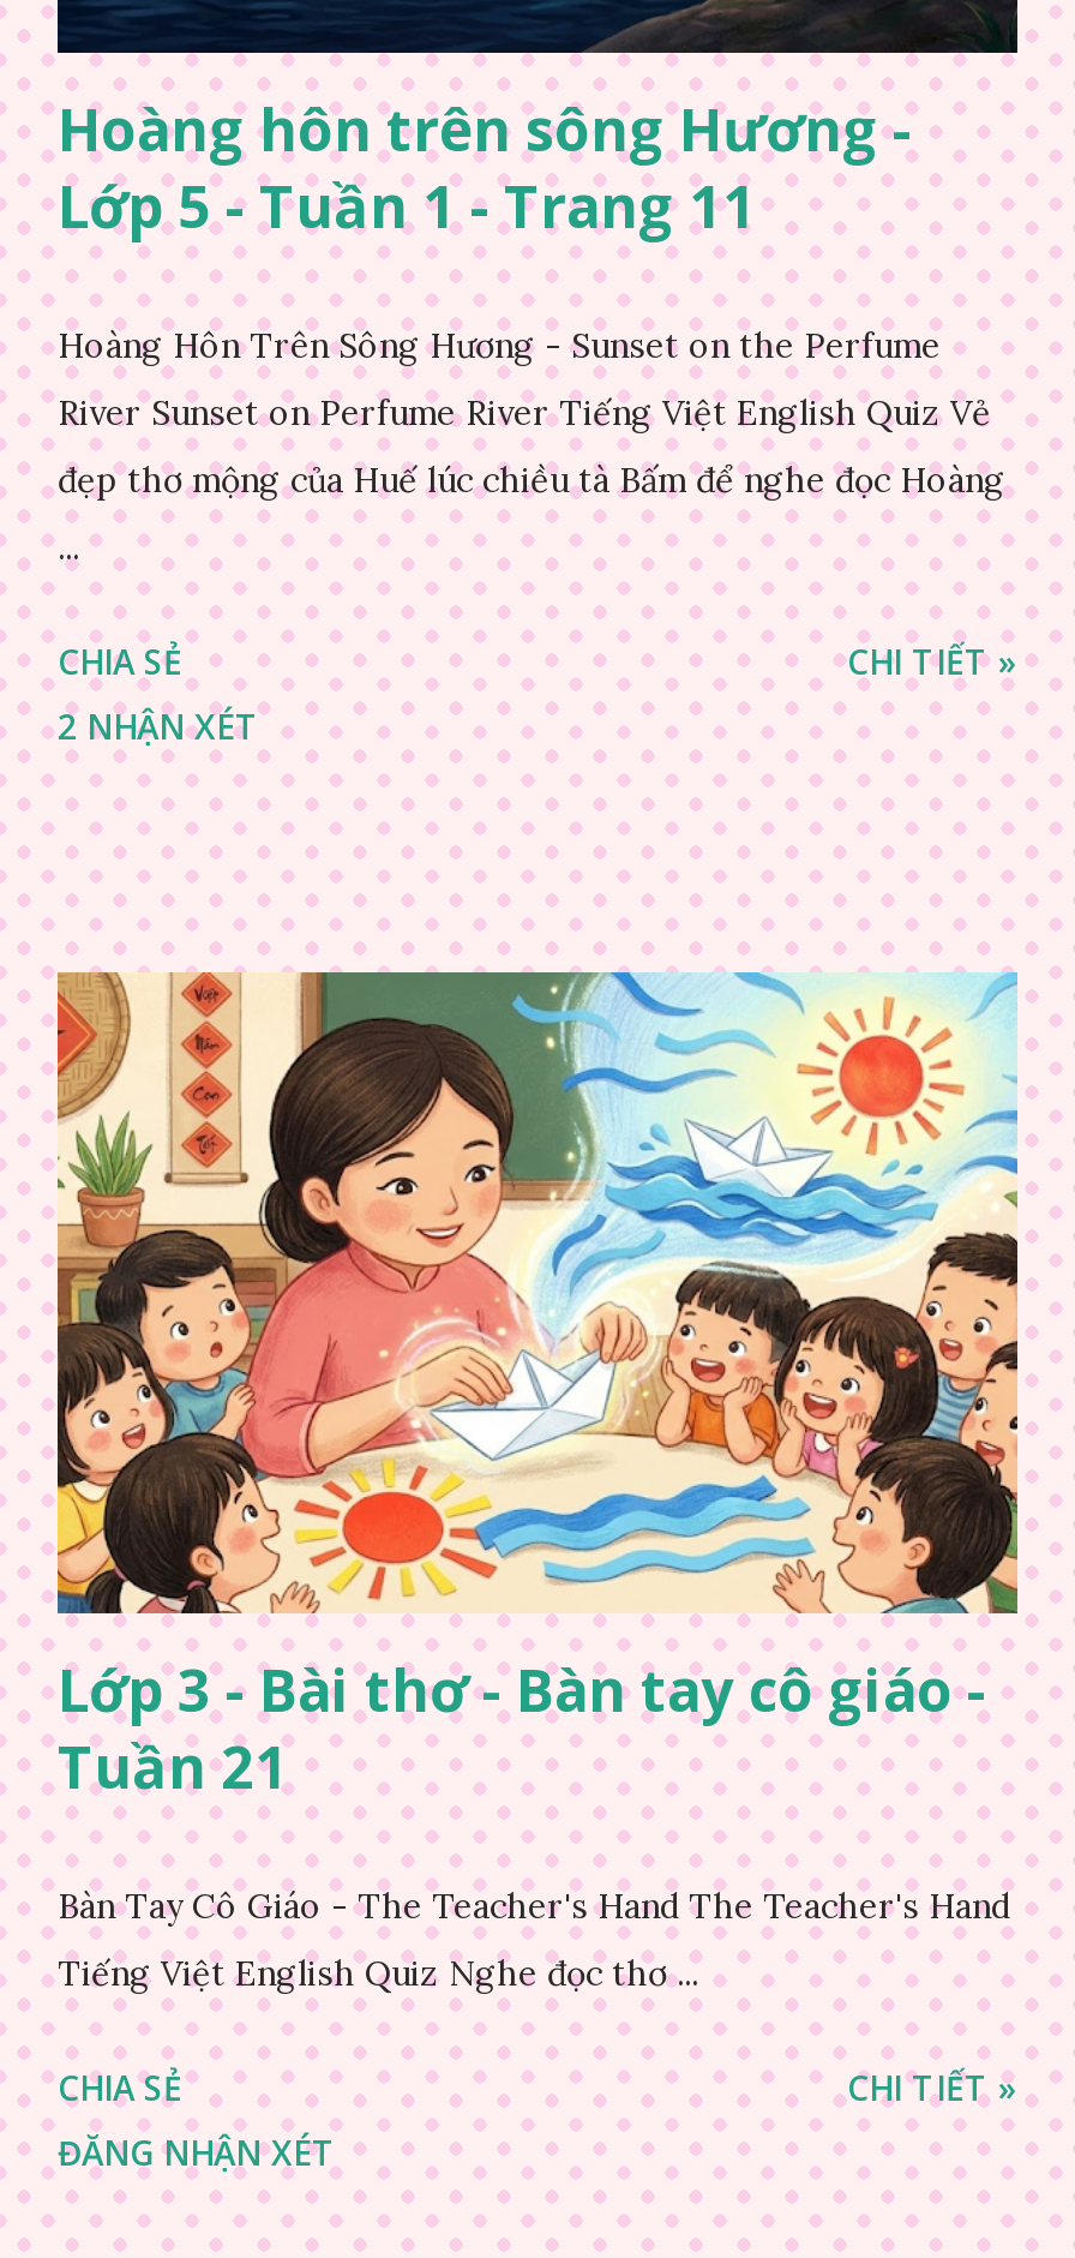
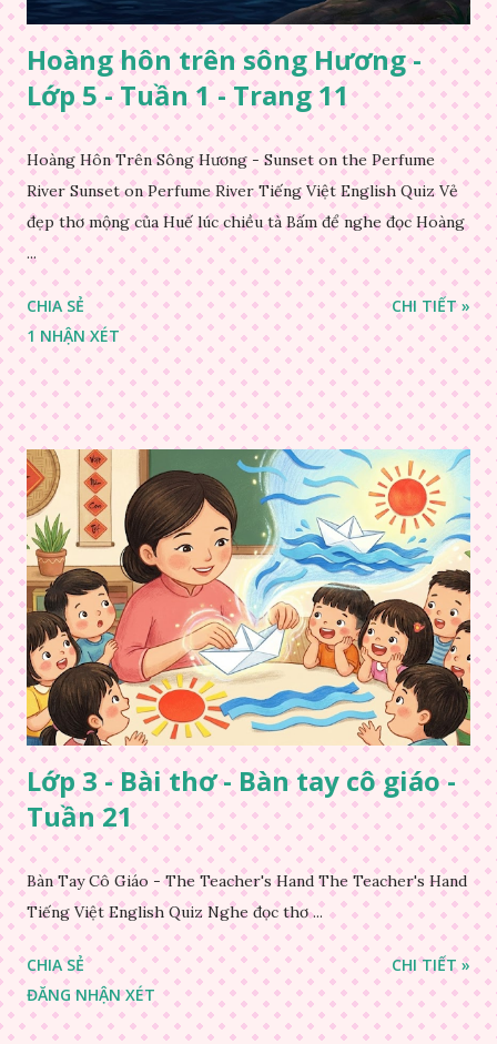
- 2 NHẬN XÉT
+ 1 NHẬN XÉT
